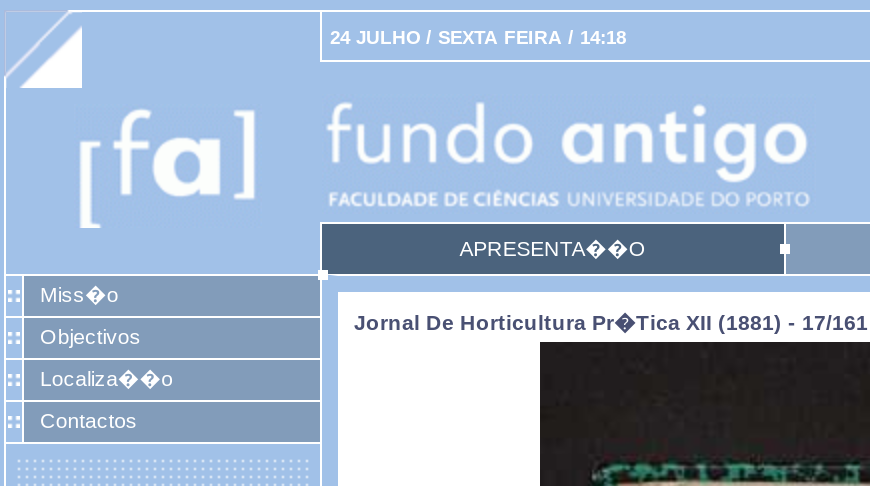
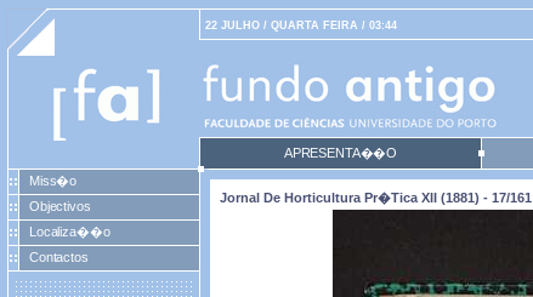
- 24 JULHO / SEXTA FEIRA / 14:18
+ 22 JULHO / QUARTA FEIRA / 03:44
